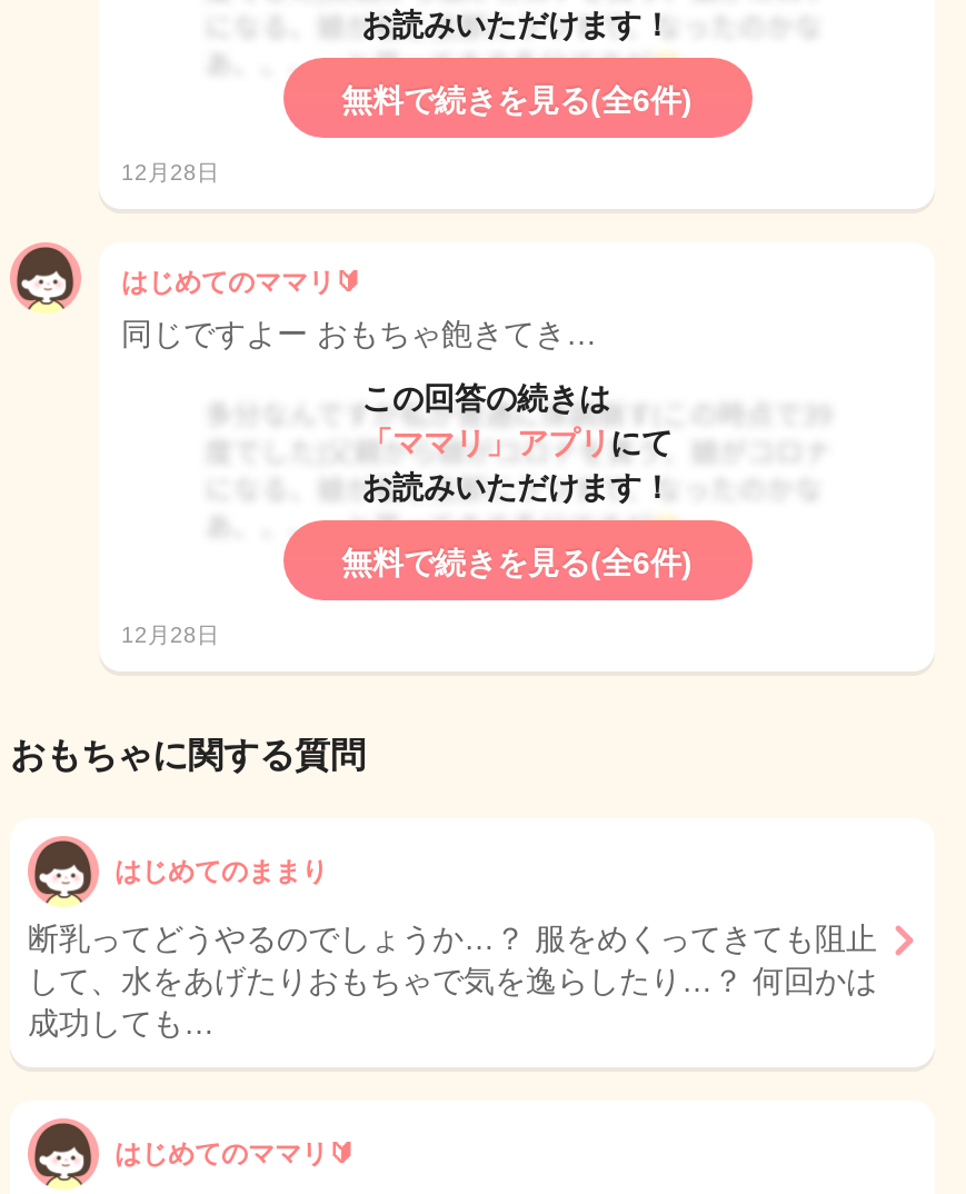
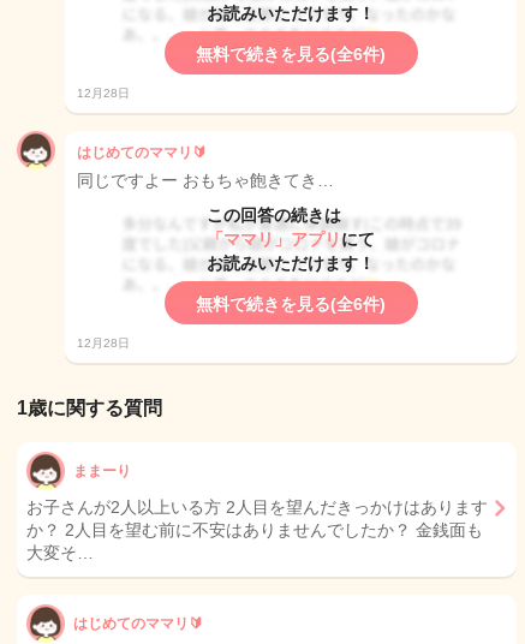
- おもちゃに関する質問
+ 1歳に関する質問

- はじめてのままり
+ ままーり

- 断乳ってどうやるのでしょうか…？ 服をめくってきても阻止
- して、水をあげたりおもちゃで気を逸らしたり…？ 何回かは
- 成功しても…
+ お子さんが2人以上いる方 2人目を望んだきっかけはあります
+ か？ 2人目を望む前に不安はありませんでしたか？ 金銭面も
+ 大変そ…
